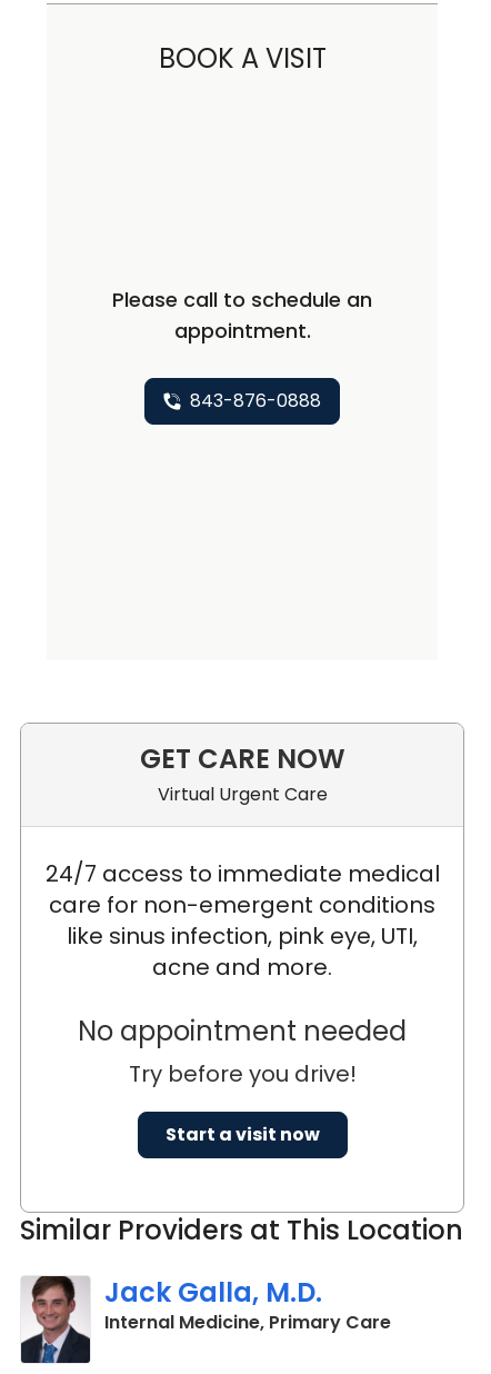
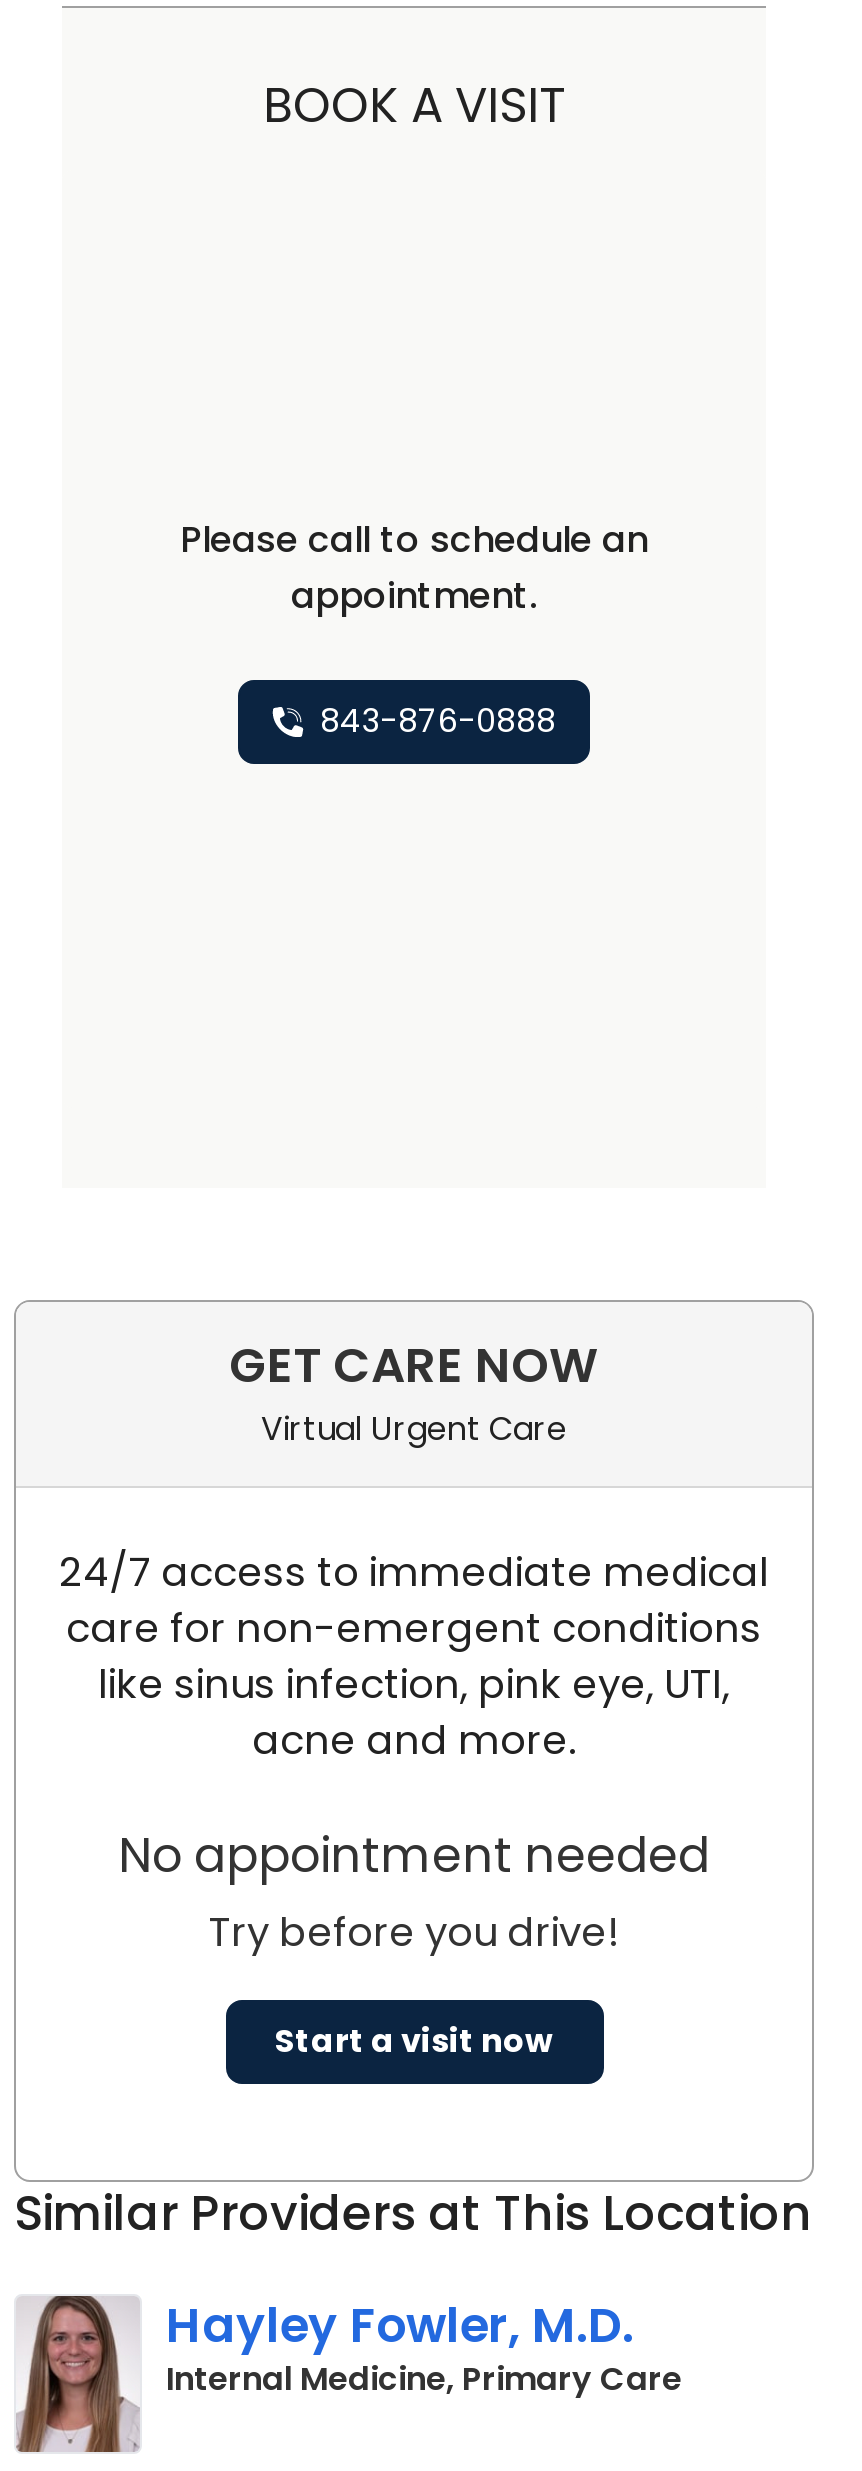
- [image]
- Jack Galla, M.D.
+ [image]
+ Hayley Fowler, M.D.
